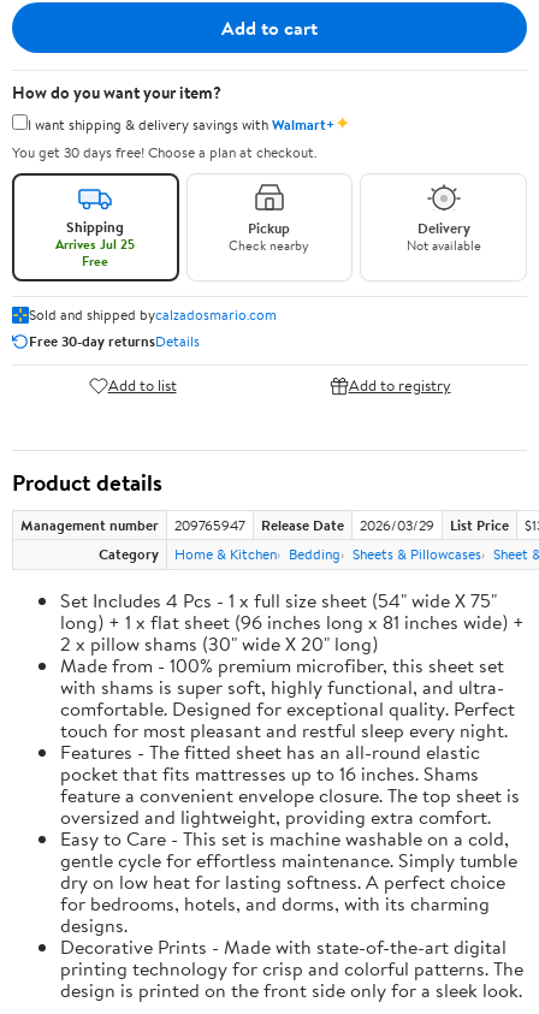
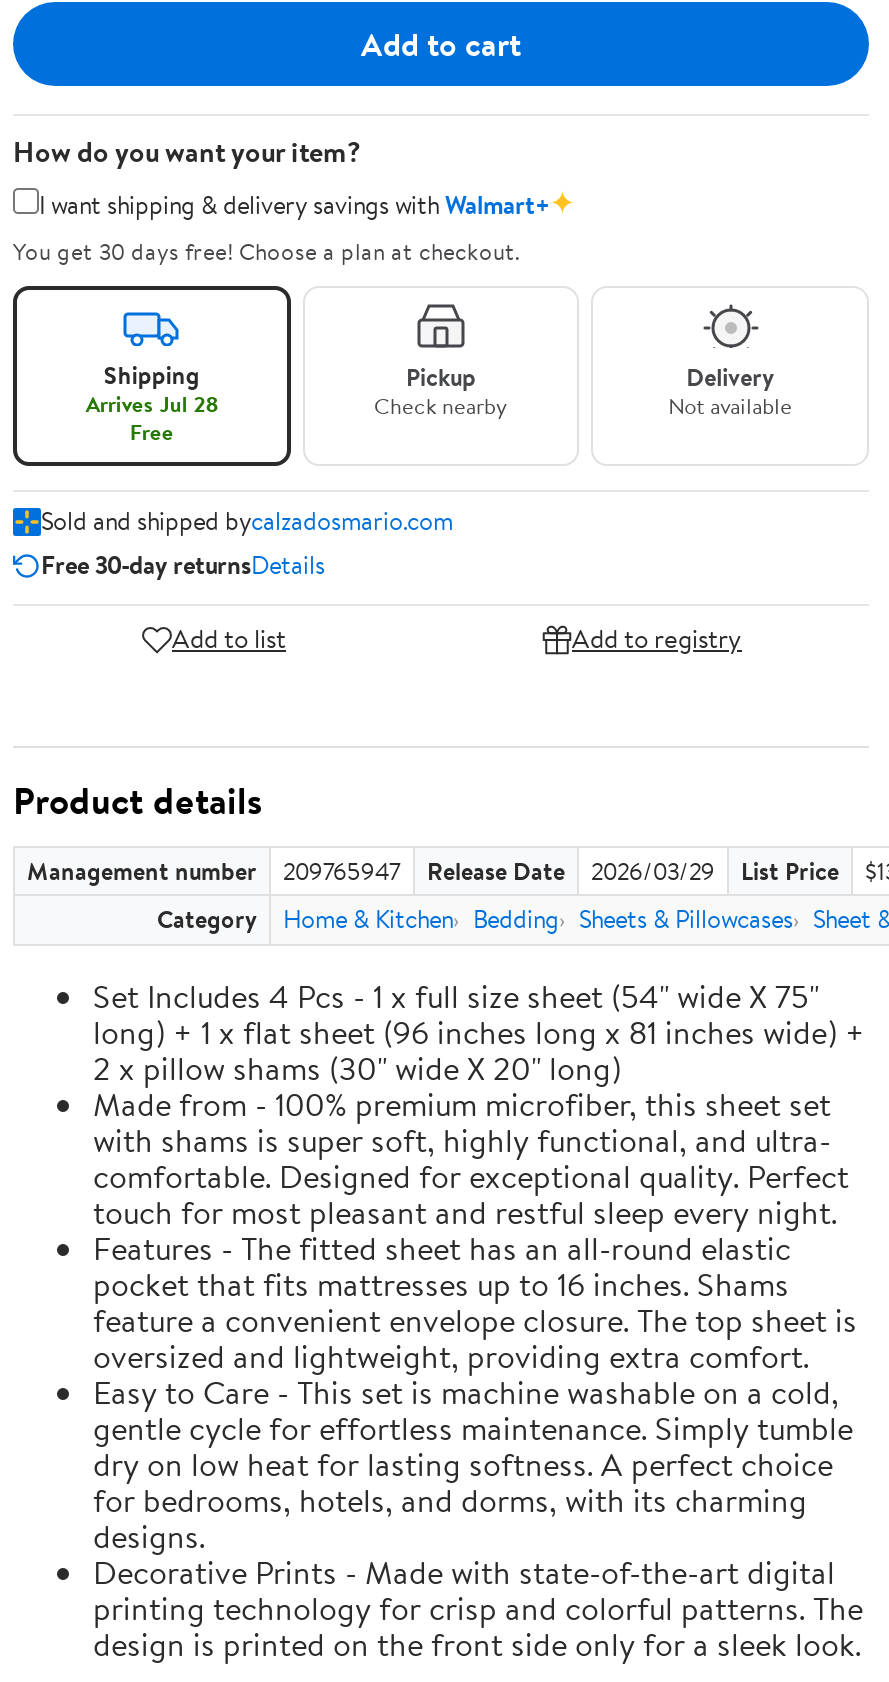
- Arrives Jul 25
+ Arrives Jul 28
